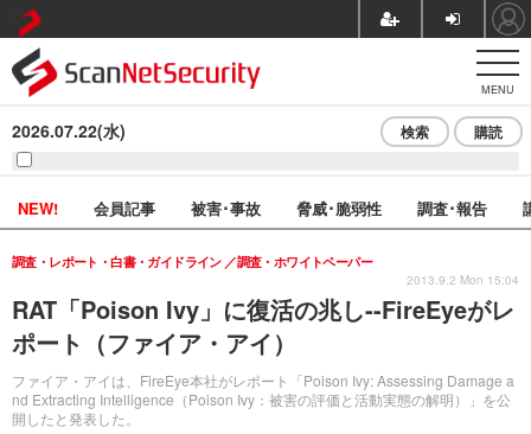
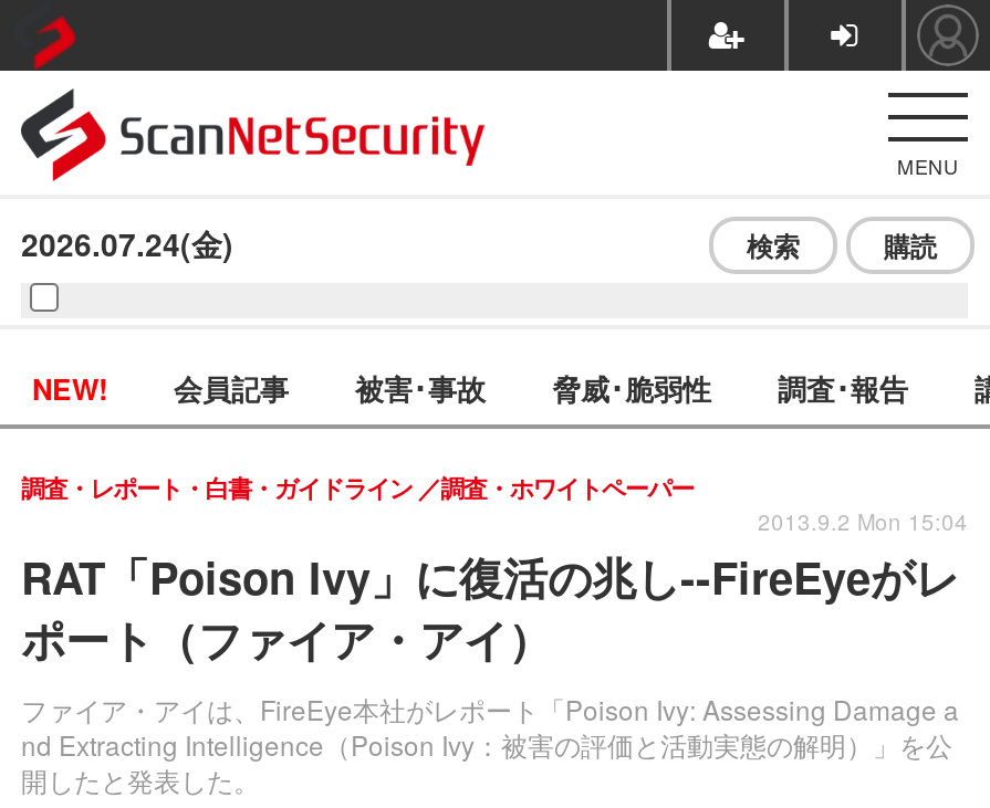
- 2026.07.22(水)
+ 2026.07.24(金)
